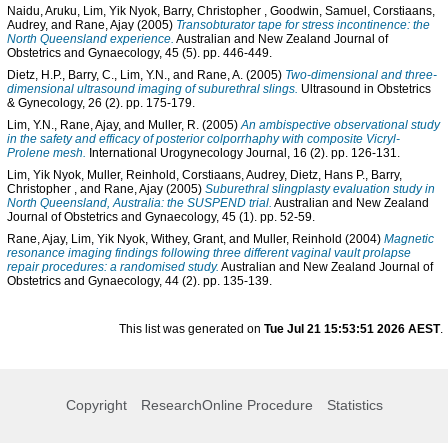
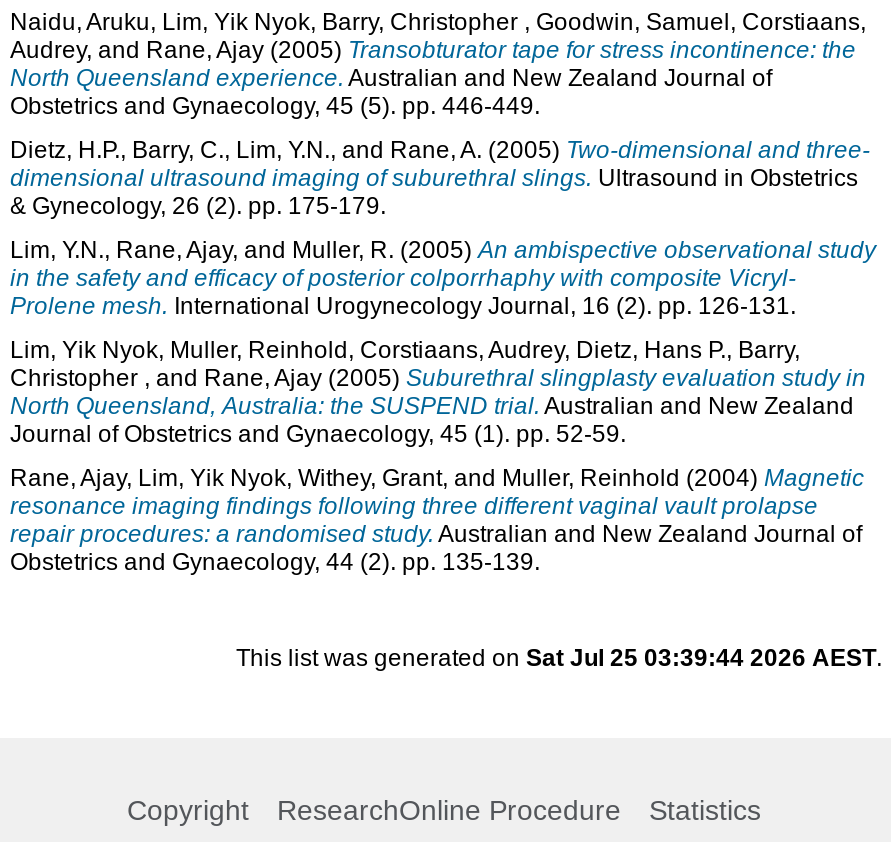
- This list was generated on Tue Jul 21 15:53:51 2026 AEST.
+ This list was generated on Sat Jul 25 03:39:44 2026 AEST.
